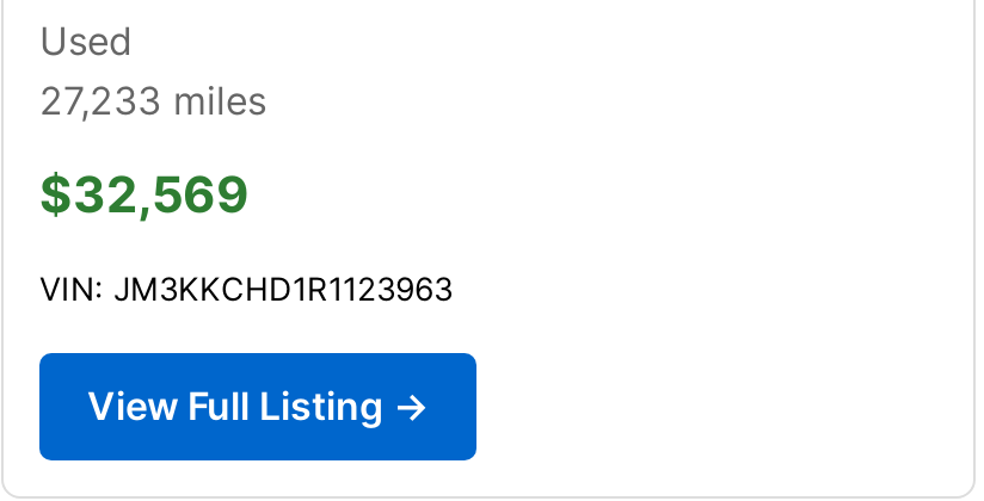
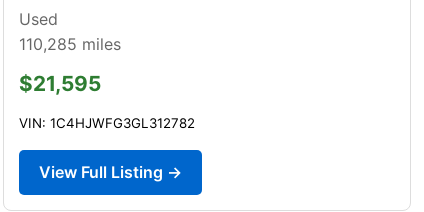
- 27,233 miles
+ 110,285 miles

- $32,569
+ $21,595

- VIN: JM3KKCHD1R1123963
+ VIN: 1C4HJWFG3GL312782
